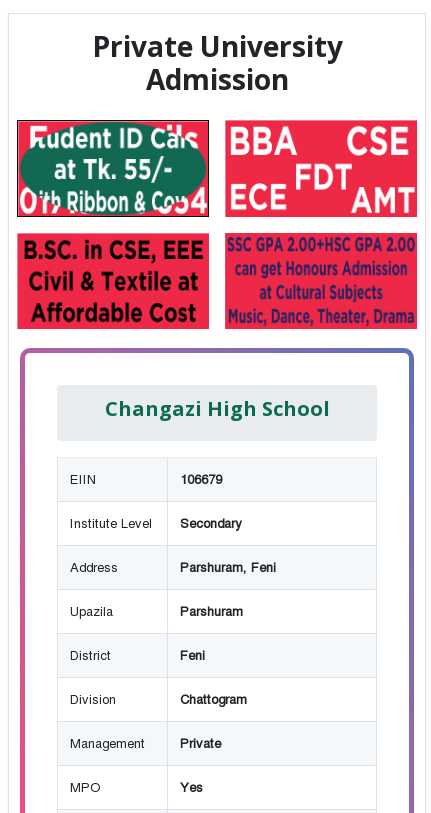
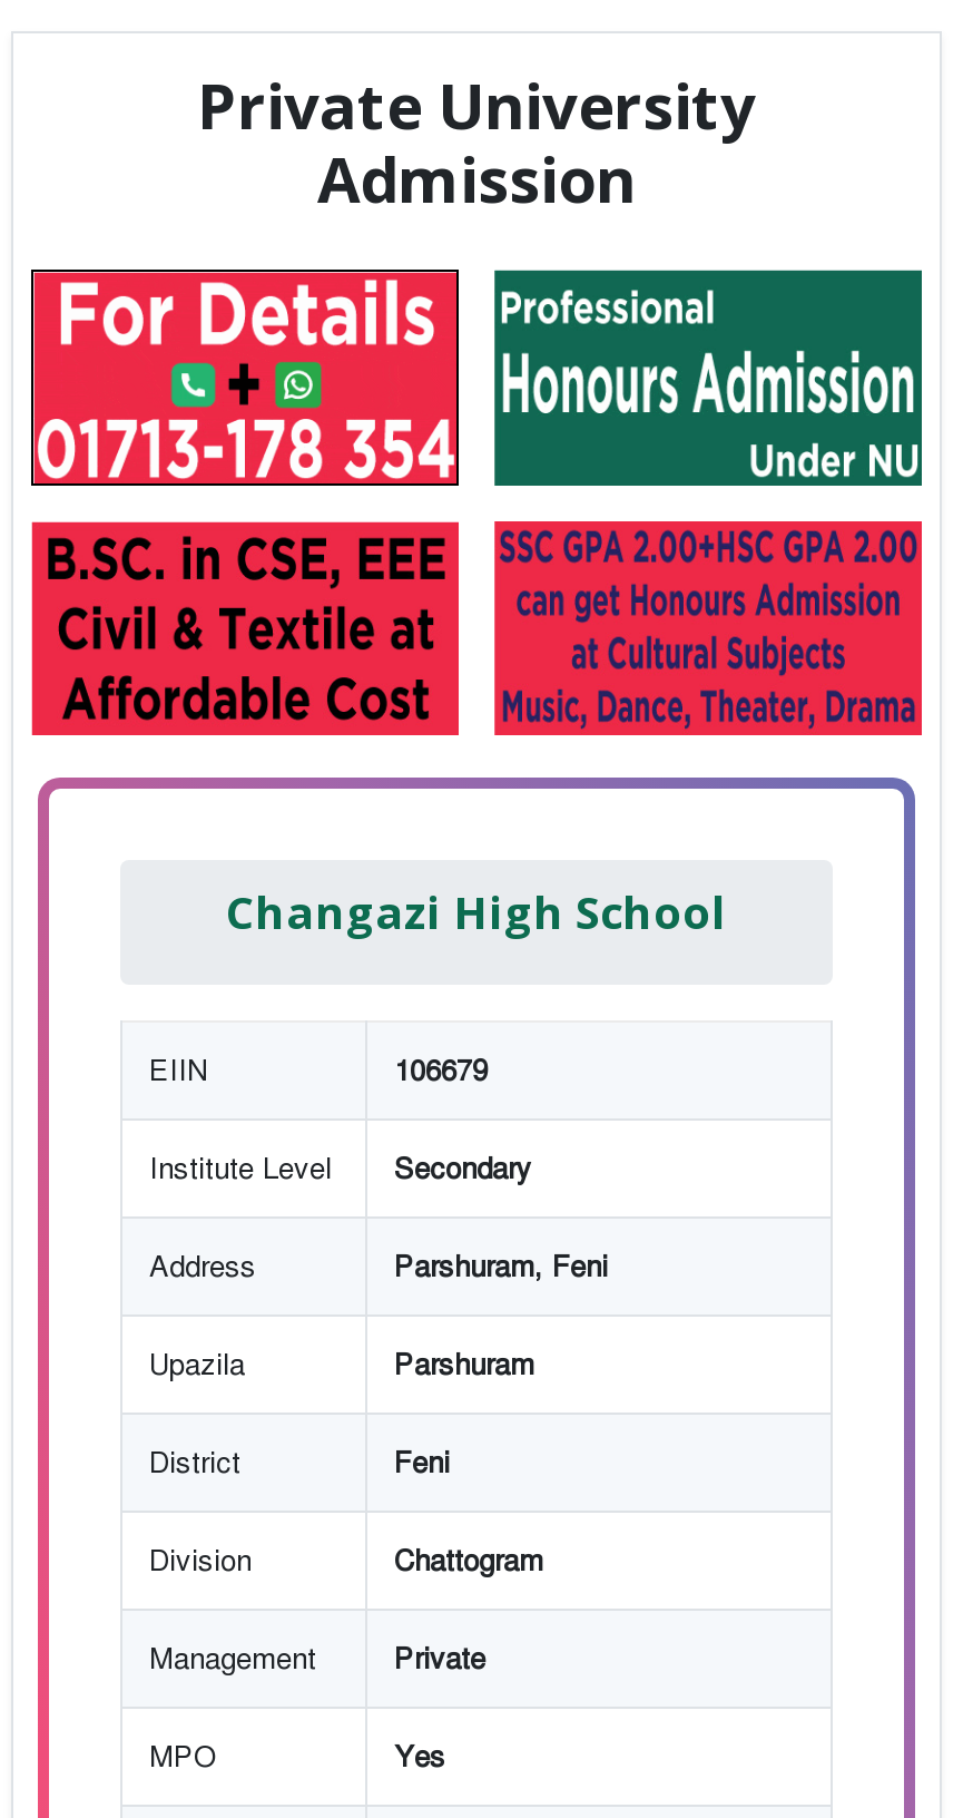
- [image]
+ [image]

- [image]
+ [image]
